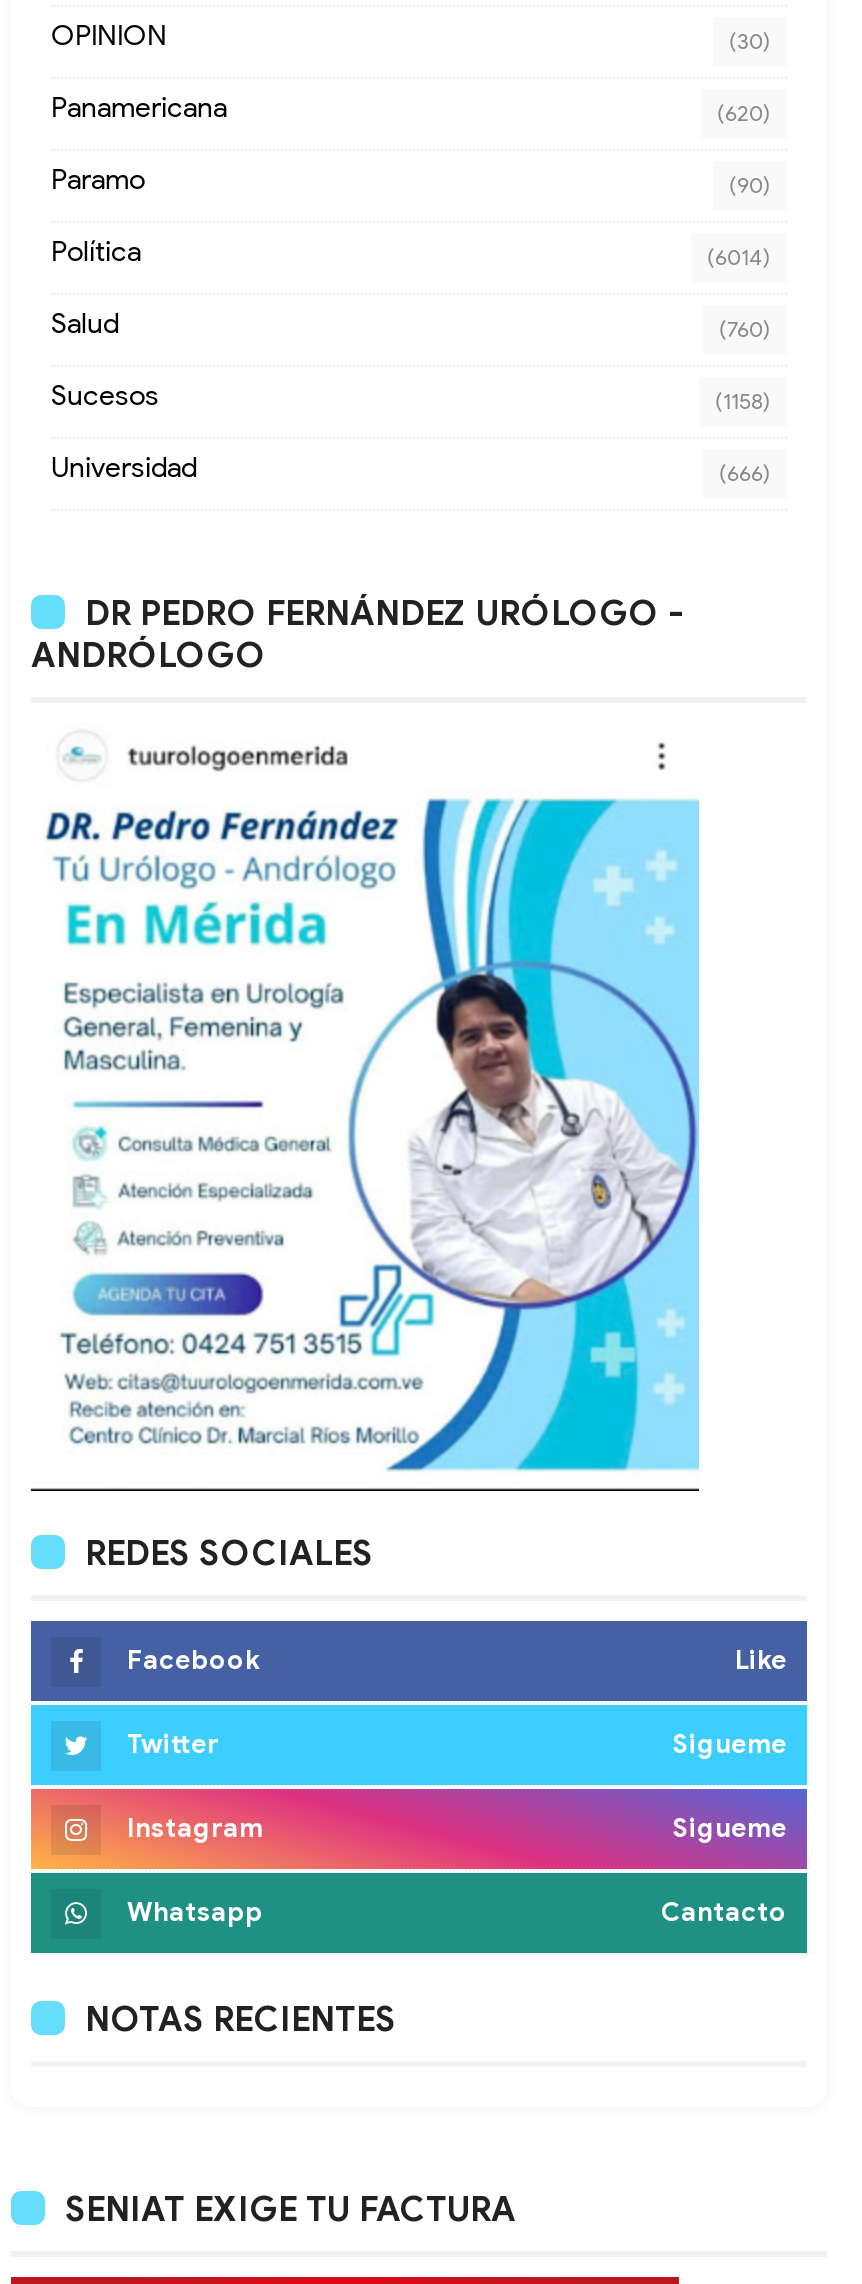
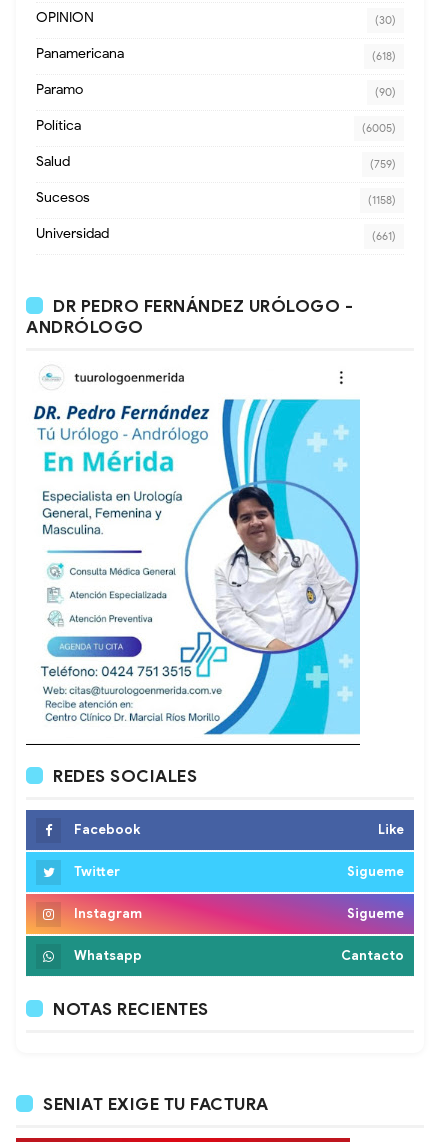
- (620)
+ (618)

- (6014)
+ (6005)

- (760)
+ (759)

- (666)
+ (661)
